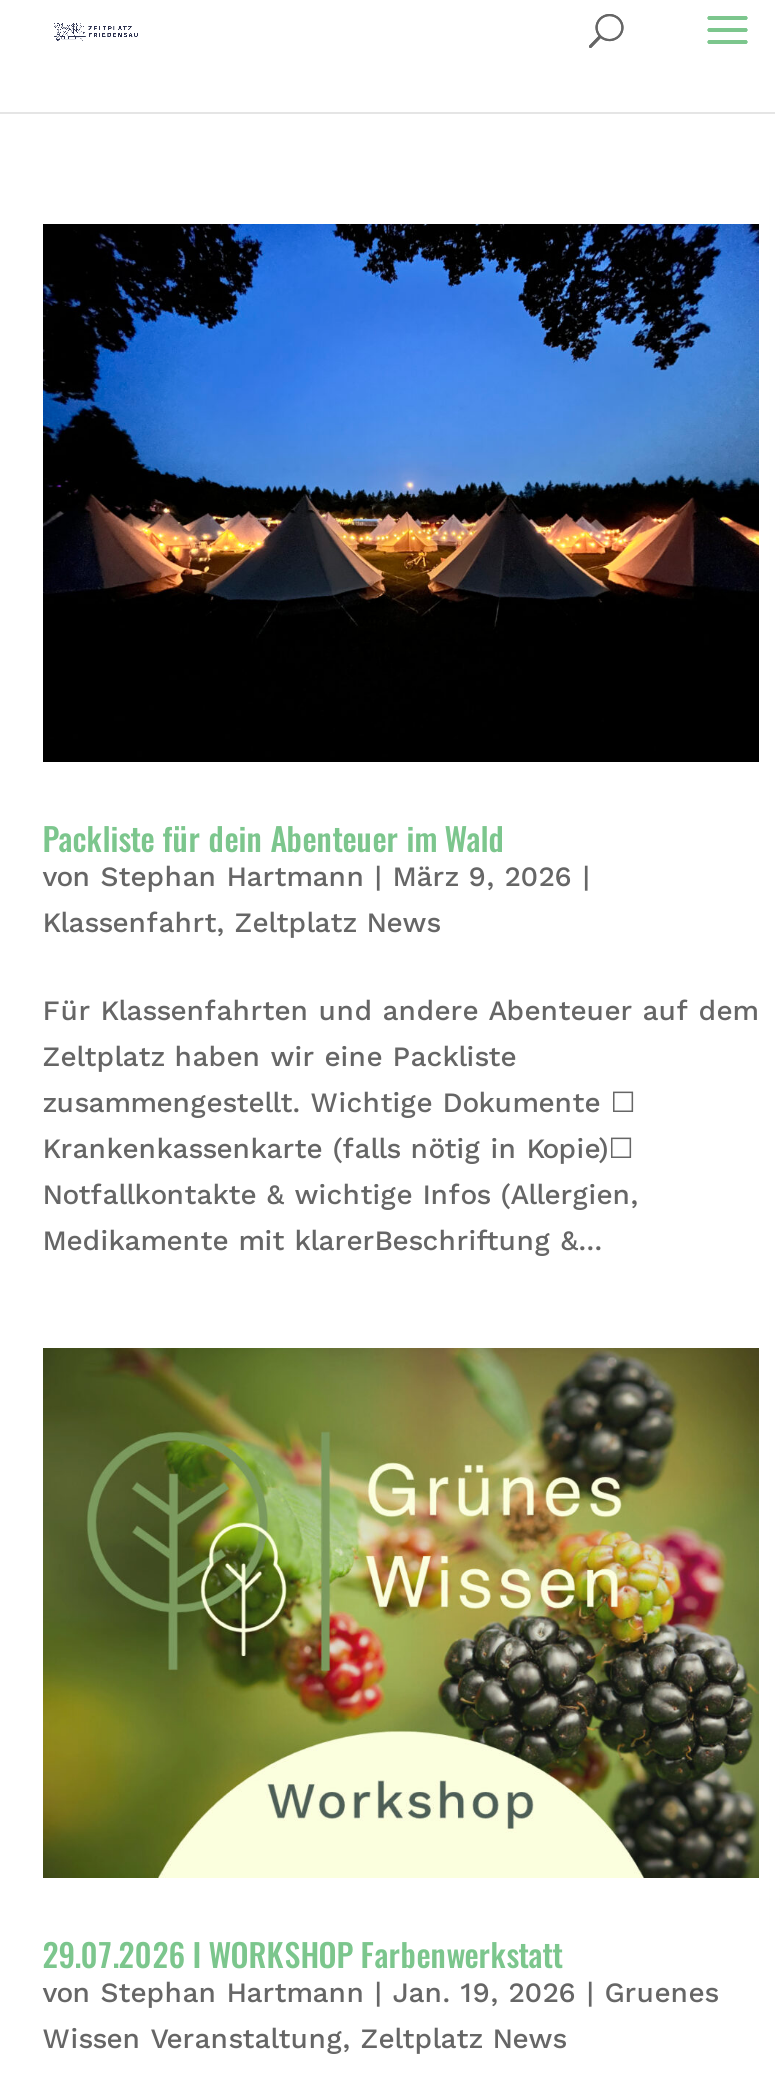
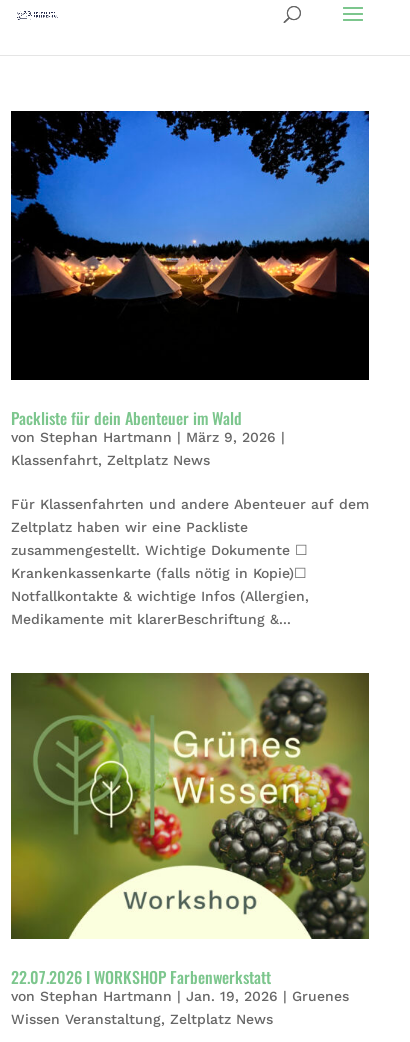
- 29.07.2026 I WORKSHOP Farbenwerkstatt
+ 22.07.2026 I WORKSHOP Farbenwerkstatt
